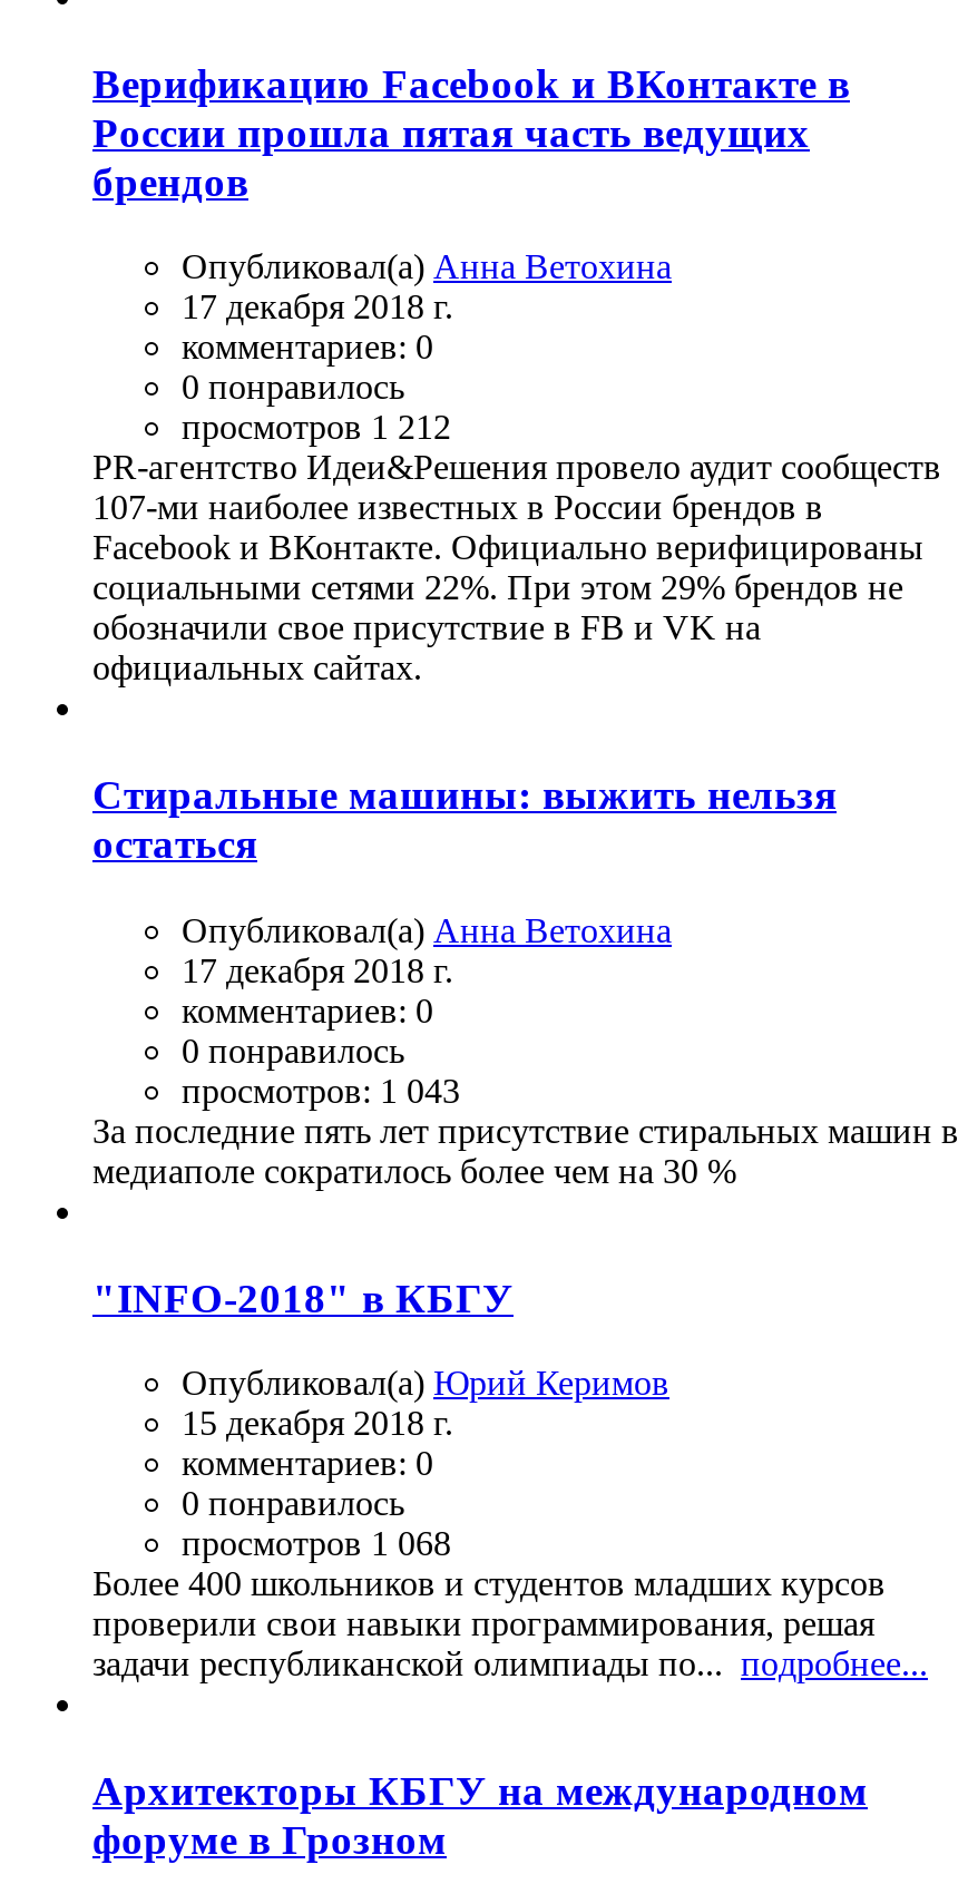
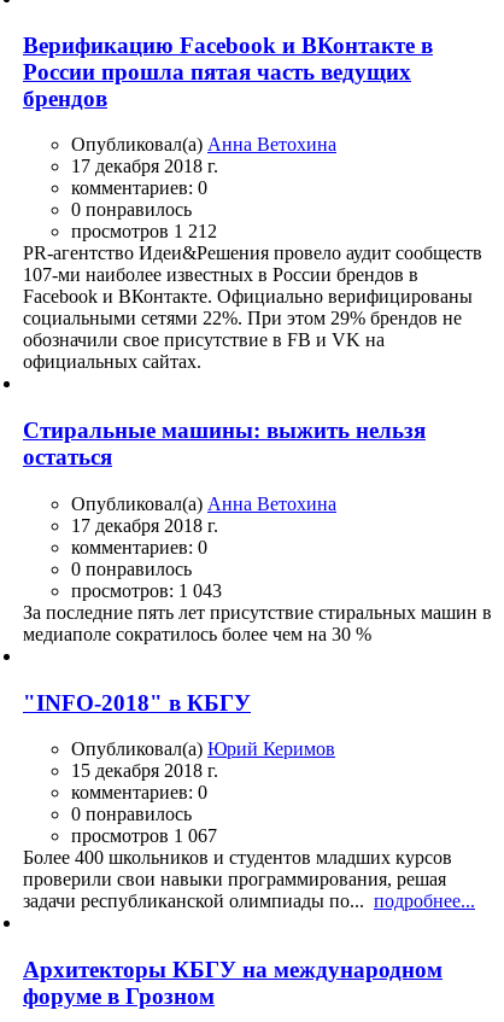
- просмотров 1 068
+ просмотров 1 067
